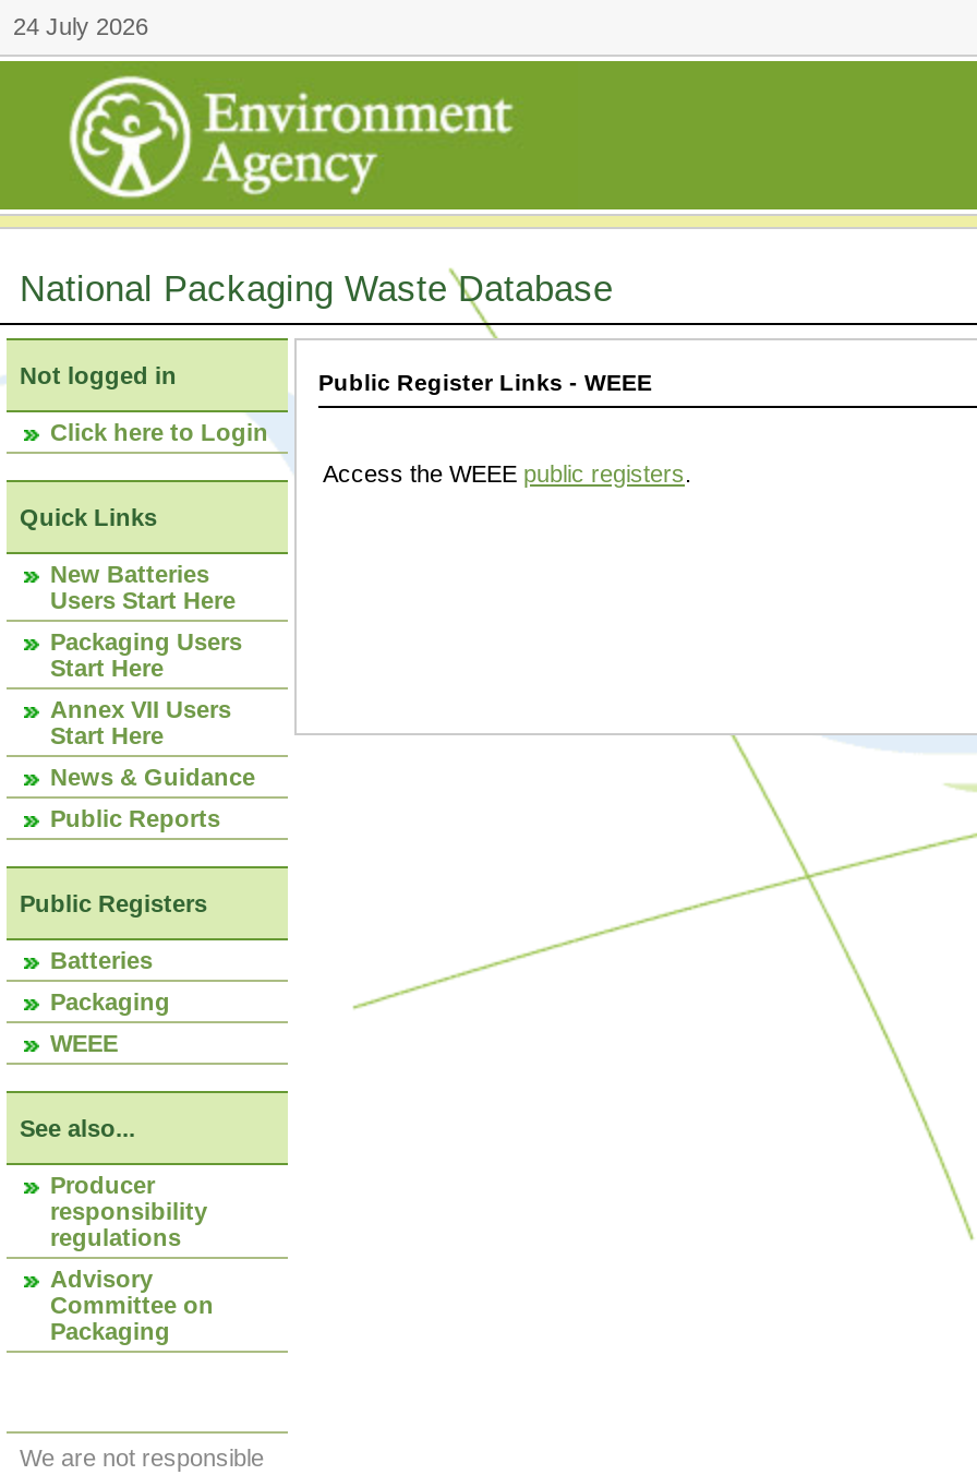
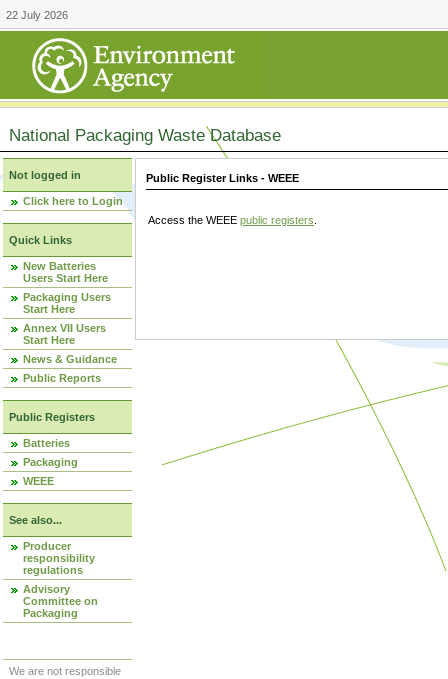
- 24 July 2026
+ 22 July 2026
